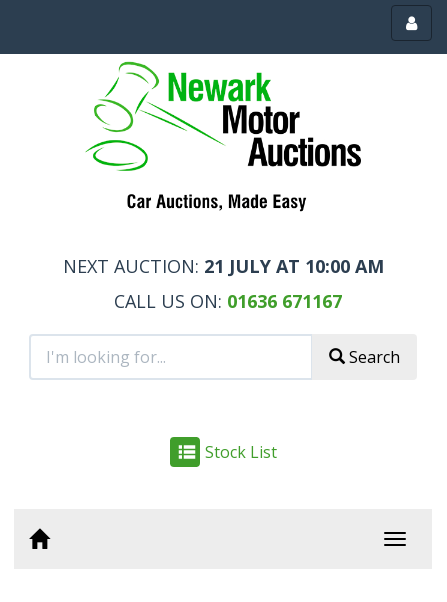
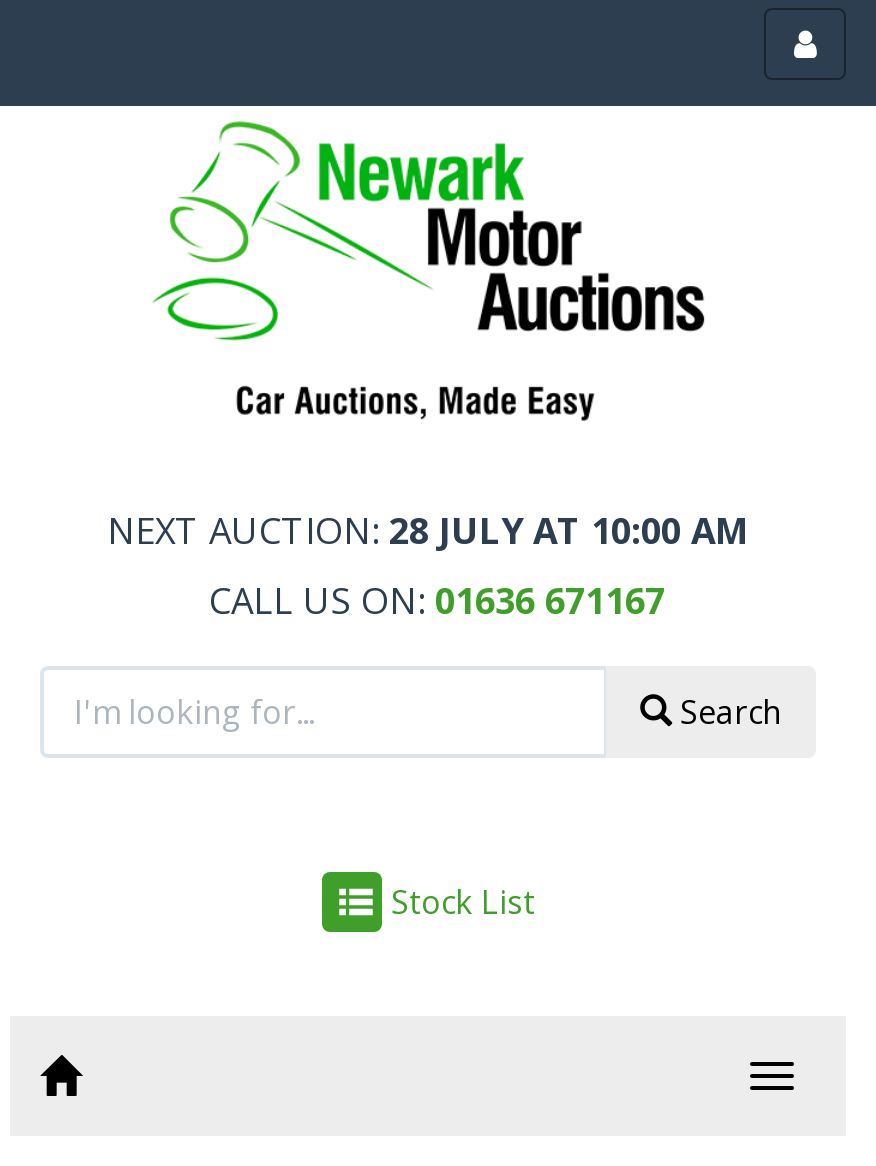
- NEXT AUCTION: 21 JULY AT 10:00 AM
+ NEXT AUCTION: 28 JULY AT 10:00 AM
